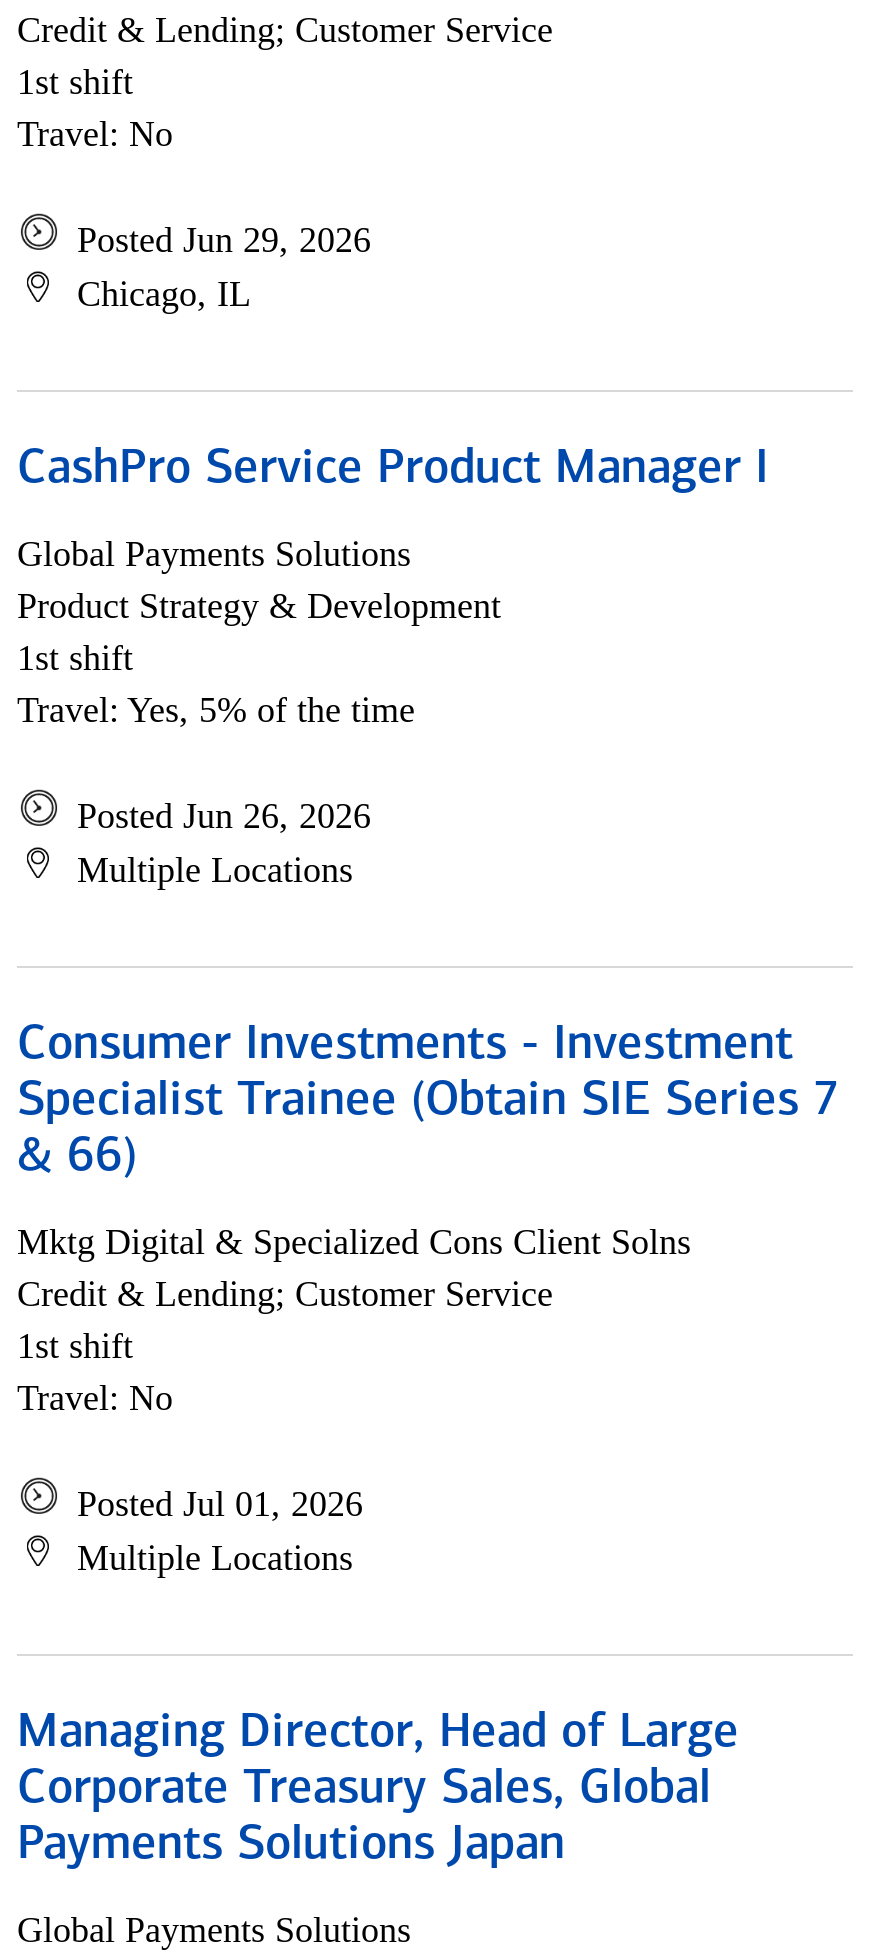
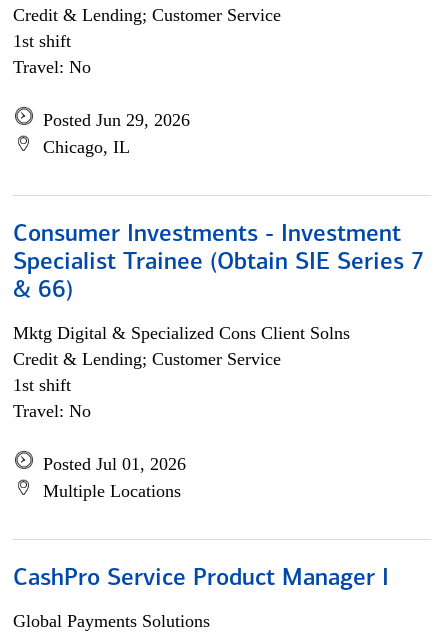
moved down: CashPro Service Product Manager I

- Global Payments Solutions
- Product Strategy & Development
- 1st shift
- Travel: Yes, 5% of the time
- Posted Jun 26, 2026
- Multiple Locations

- Managing Director, Head of Large
- Corporate Treasury Sales, Global
- Payments Solutions Japan
